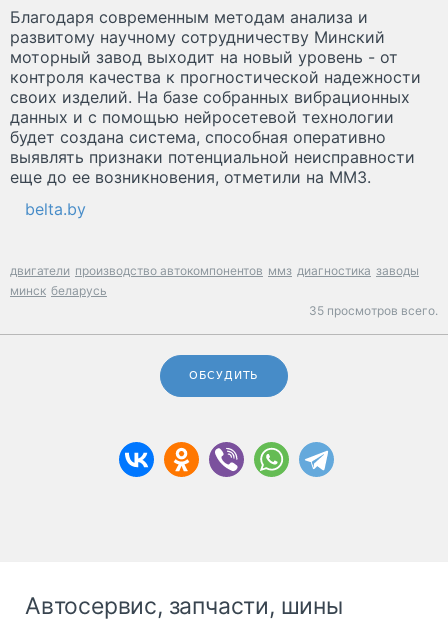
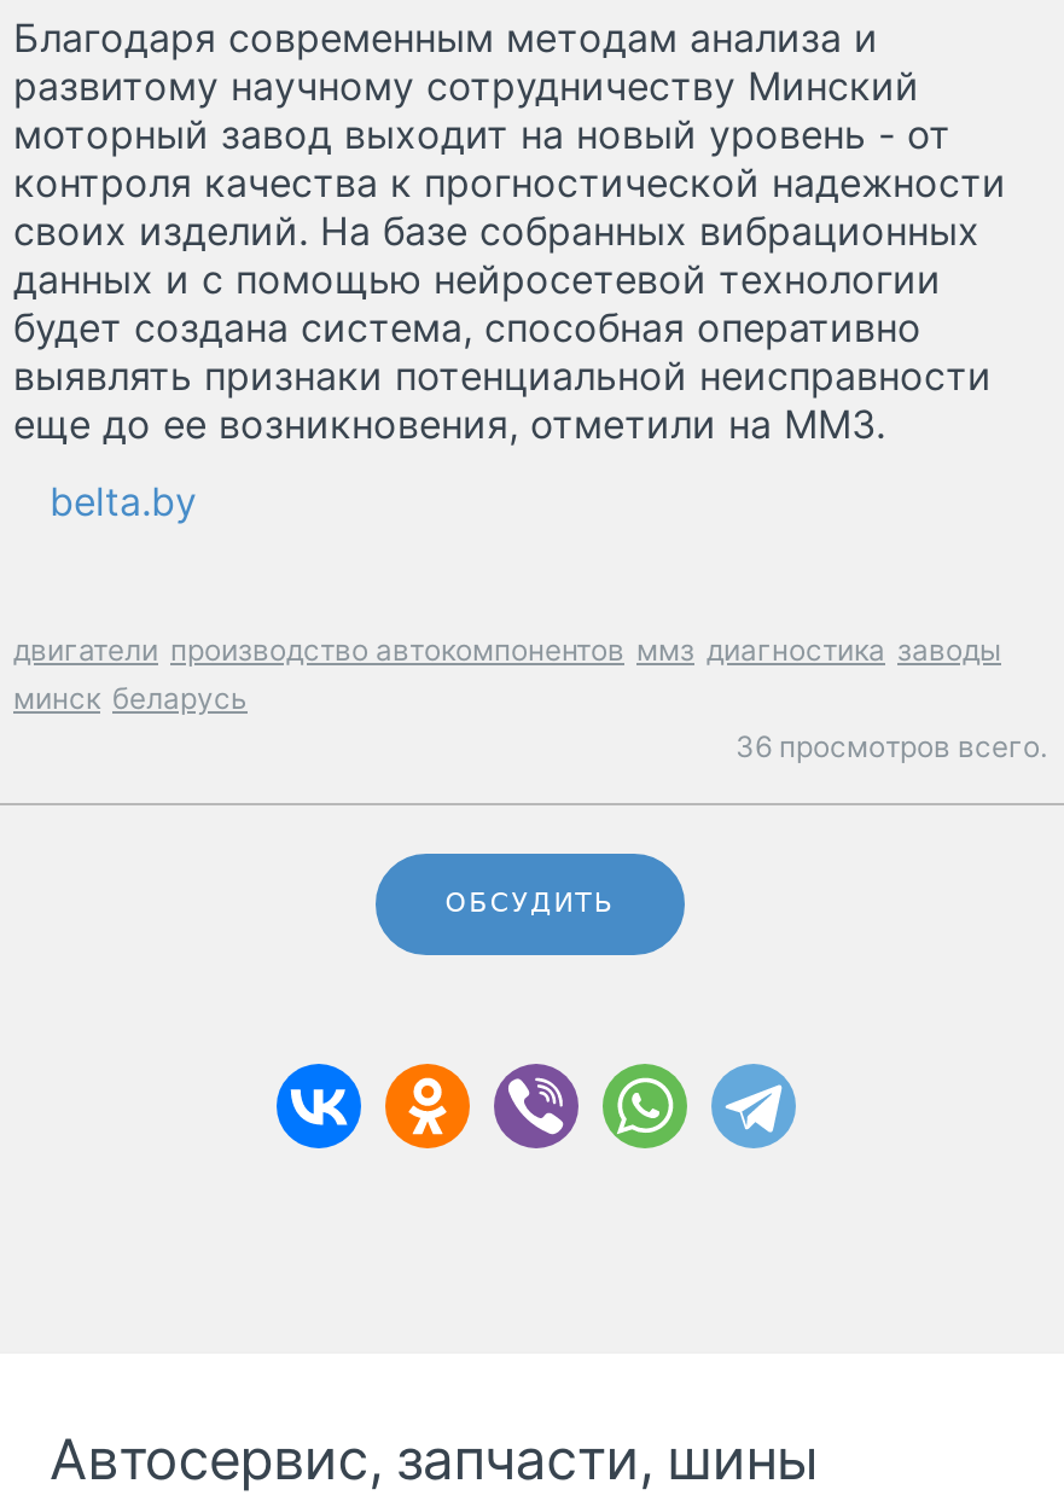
- 35 просмотров всего.
+ 36 просмотров всего.
